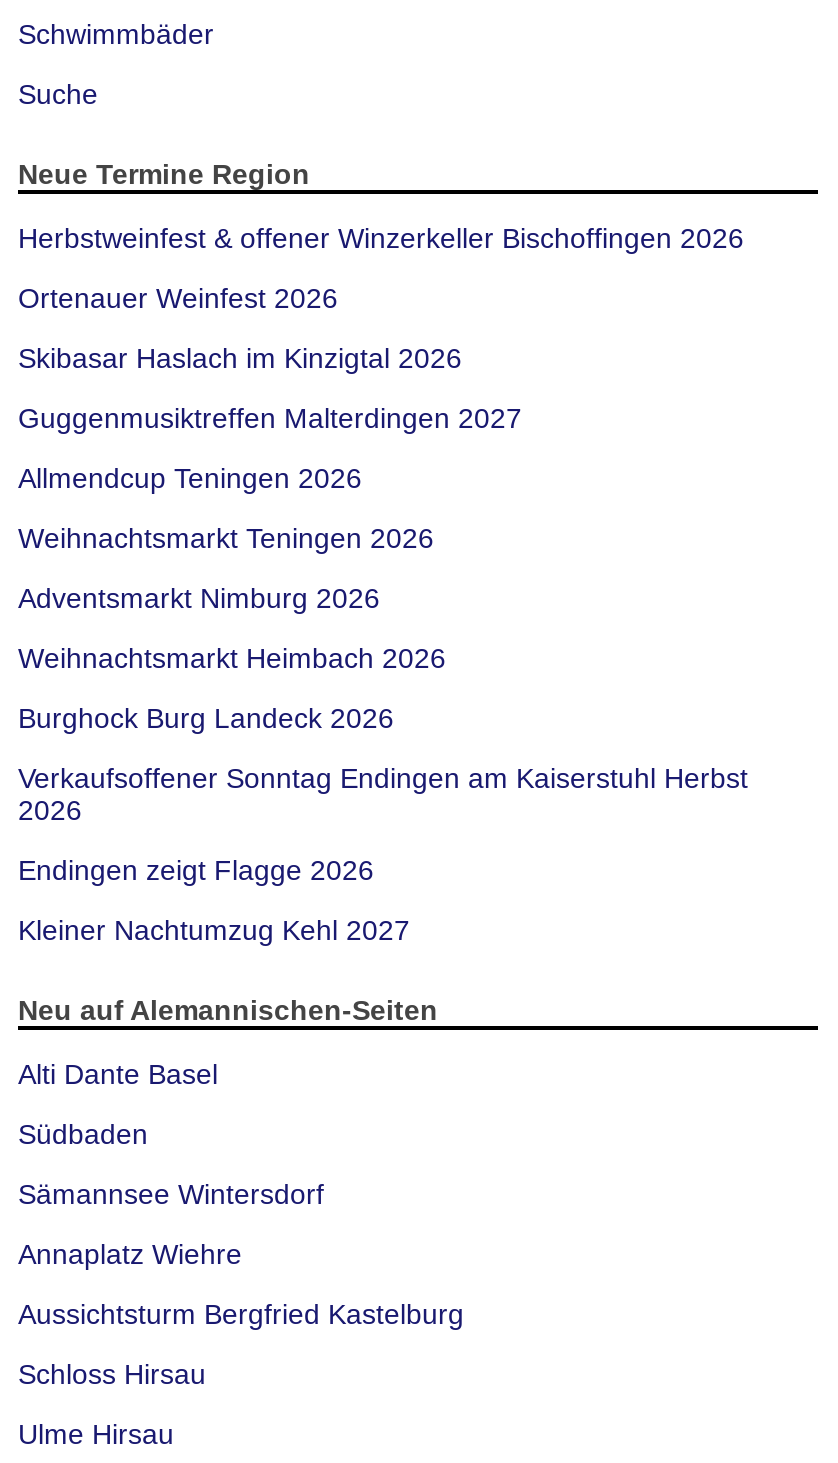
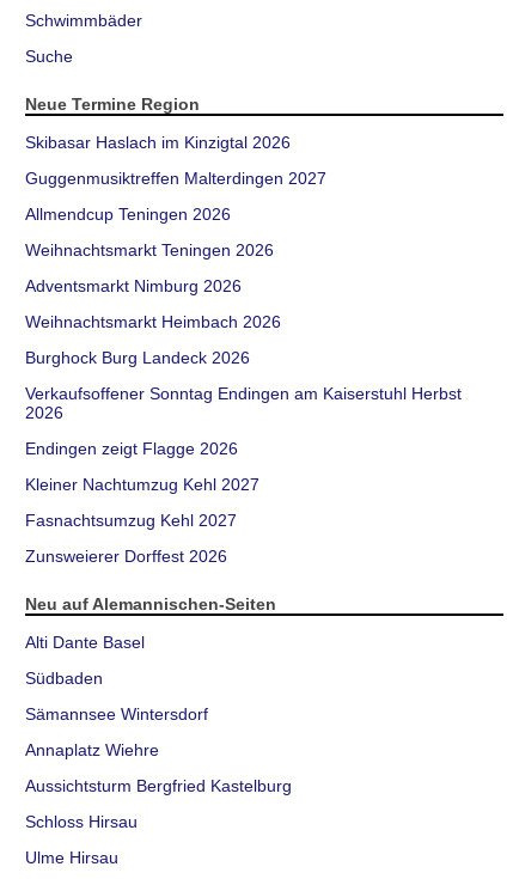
- Herbstweinfest & offener Winzerkeller Bischoffingen 2026
- Ortenauer Weinfest 2026

moved up: Skibasar Haslach im Kinzigtal 2026 | Guggenmusiktreffen Malterdingen 2027 | Allmendcup Teningen 2026 | ... | Endingen zeigt Flagge 2026 | Kleiner Nachtumzug Kehl 2027

+ Fasnachtsumzug Kehl 2027
+ Zunsweierer Dorffest 2026
